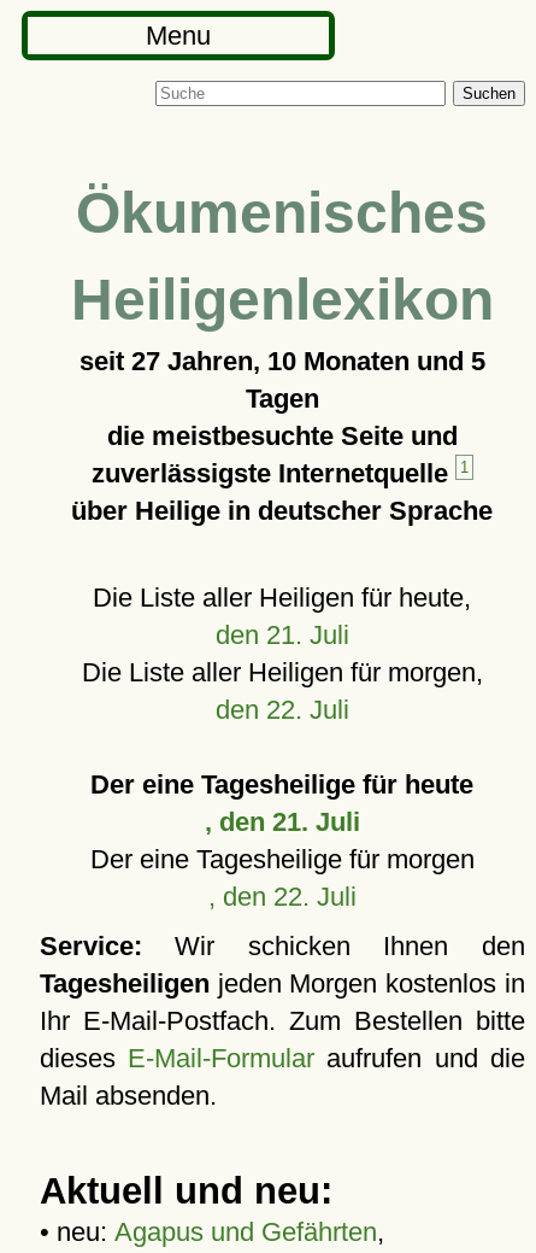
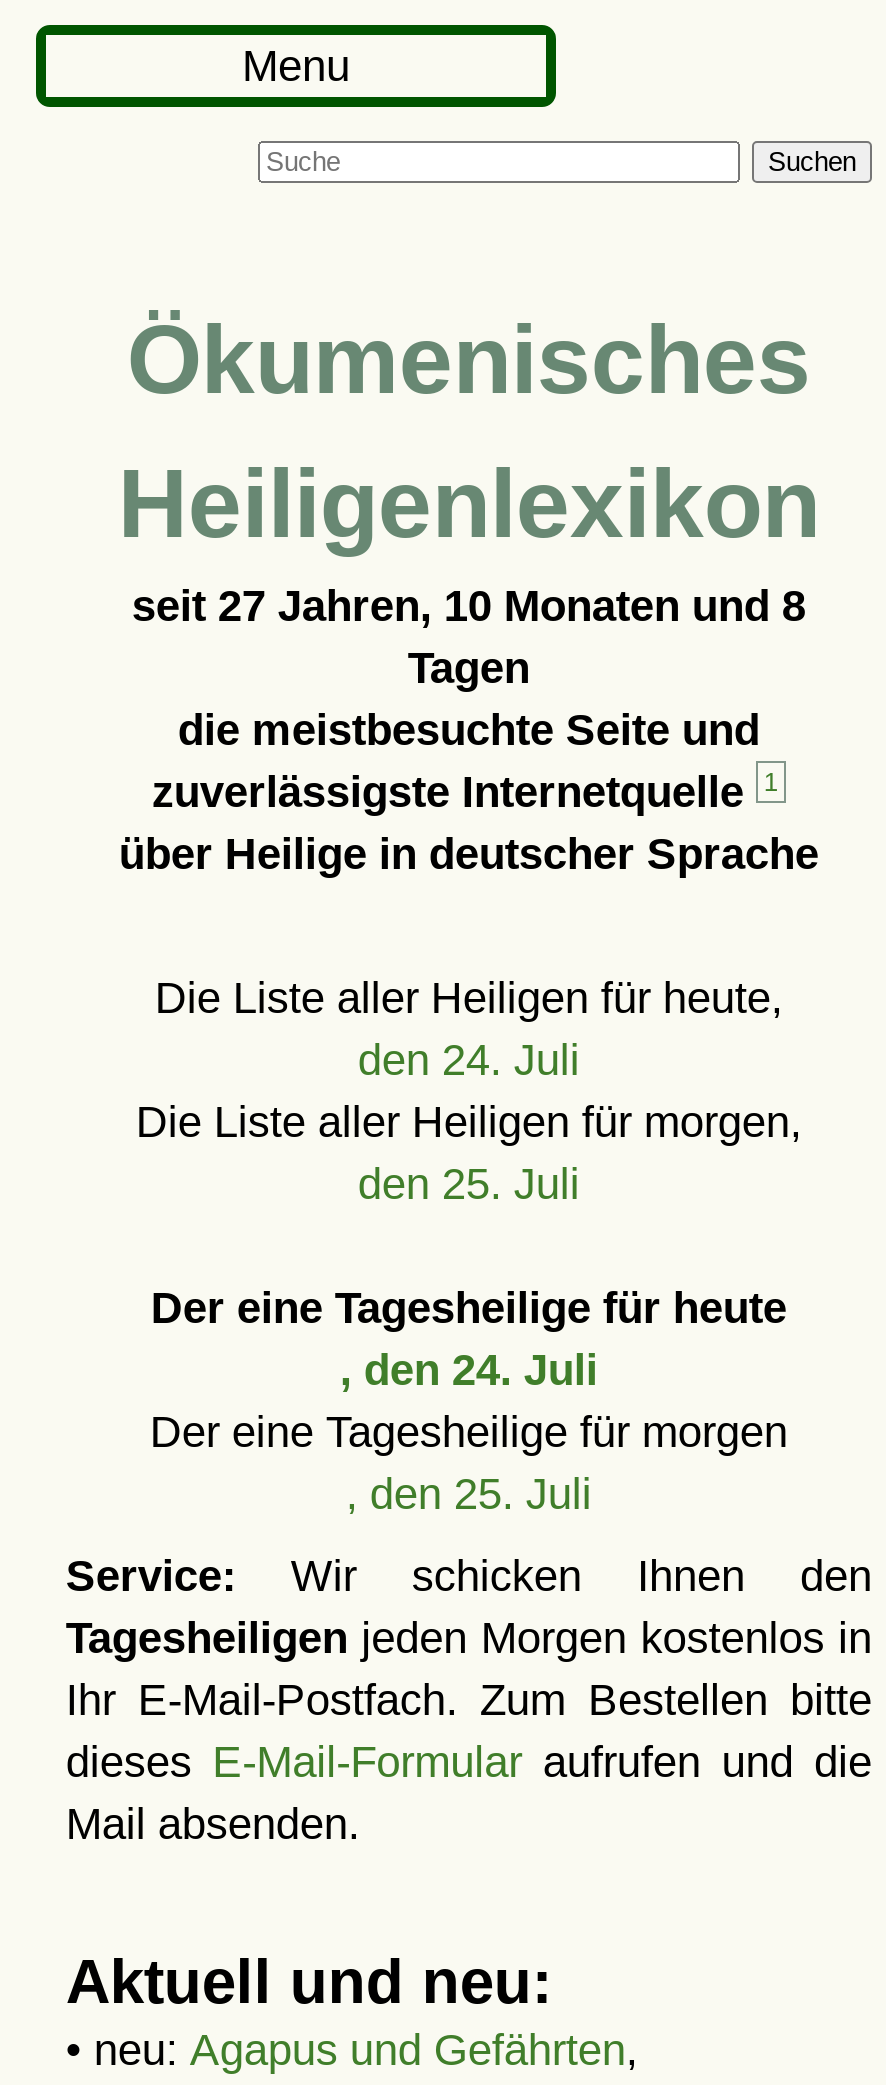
- seit 27 Jahren, 10 Monaten und 5
+ seit 27 Jahren, 10 Monaten und 8

- den 21. Juli
+ den 24. Juli

- den 22. Juli
+ den 25. Juli

- , den 21. Juli
+ , den 24. Juli

- , den 22. Juli
+ , den 25. Juli
